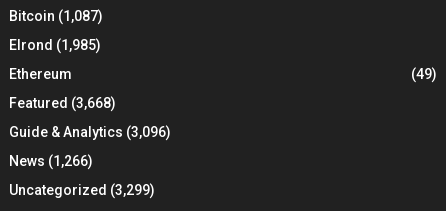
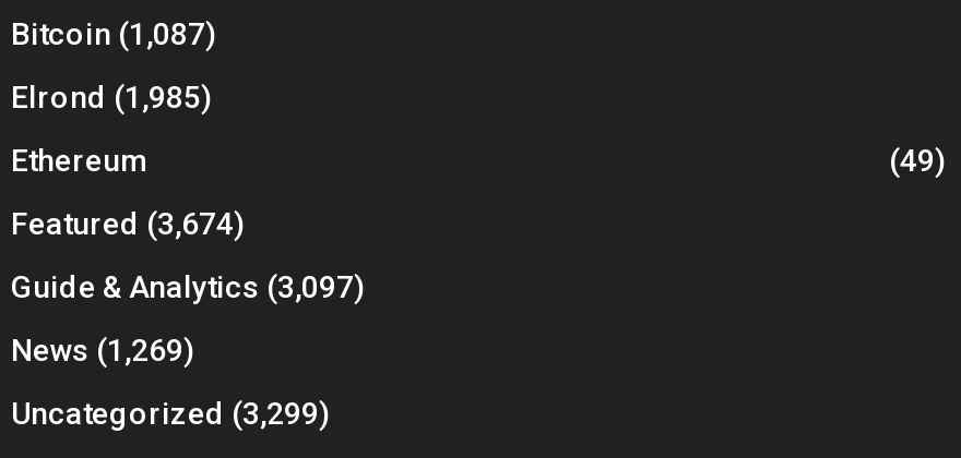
- Featured (3,668)
+ Featured (3,674)

- Guide & Analytics (3,096)
+ Guide & Analytics (3,097)

- News (1,266)
+ News (1,269)
